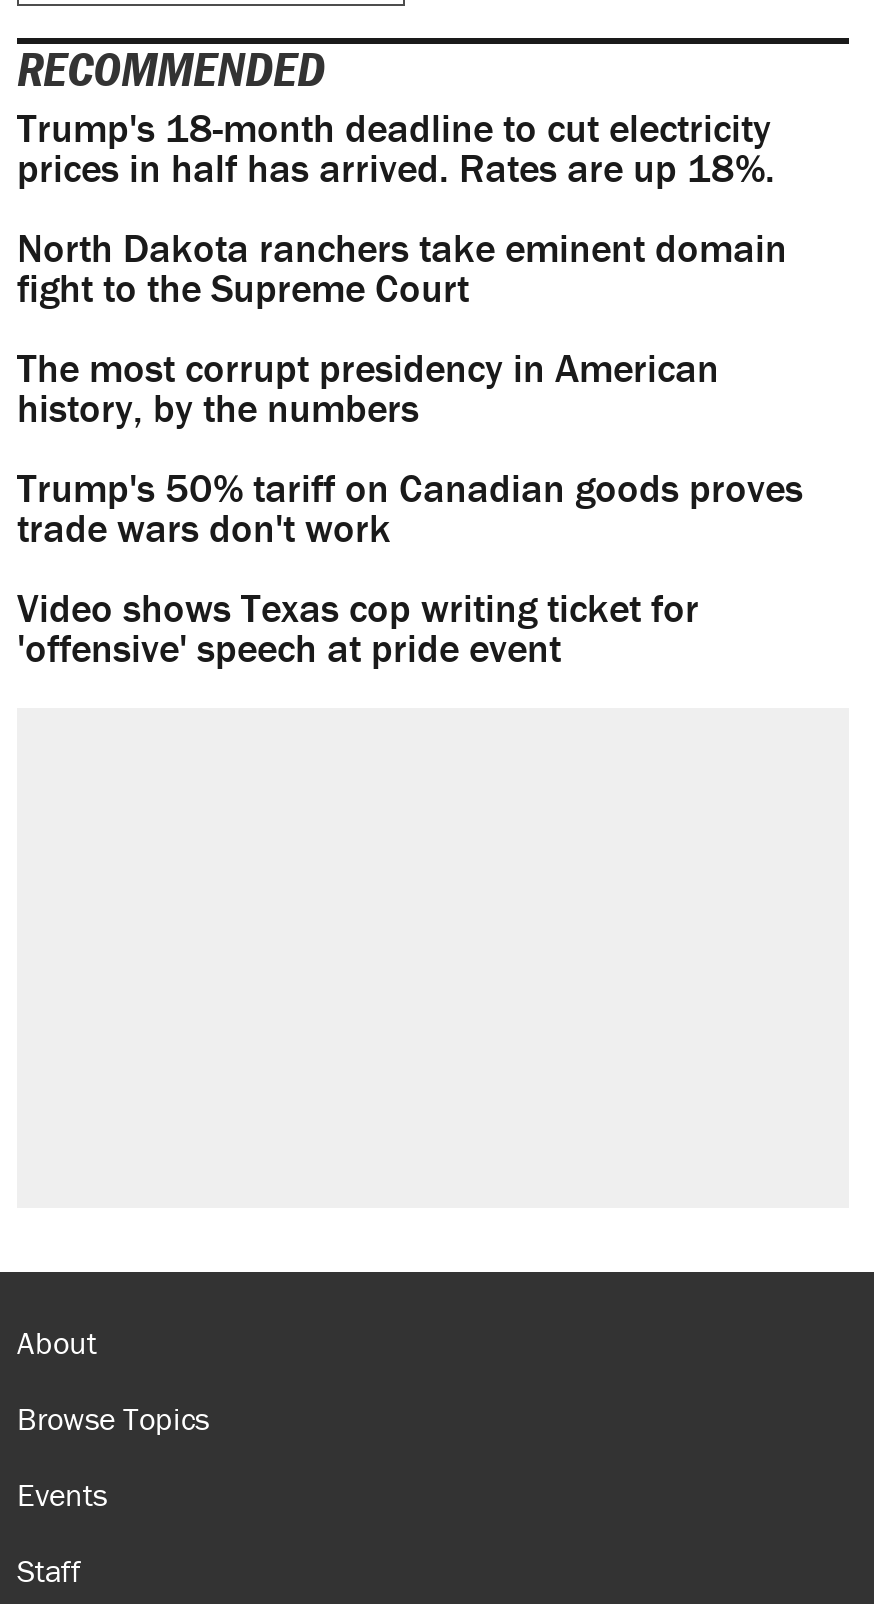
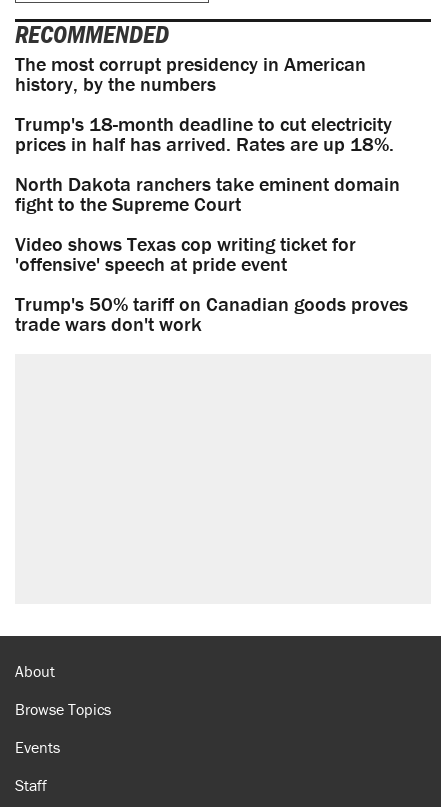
moved down: Trump's 18-month deadline to cut electricity | prices in half has arrived. Rates are up 18%. | North Dakota ranchers take eminent domain | fight to the Supreme Court

moved up: The most corrupt presidency in American | history, by the numbers

moved down: Trump's 50% tariff on Canadian goods proves | trade wars don't work

moved up: Video shows Texas cop writing ticket for | 'offensive' speech at pride event
